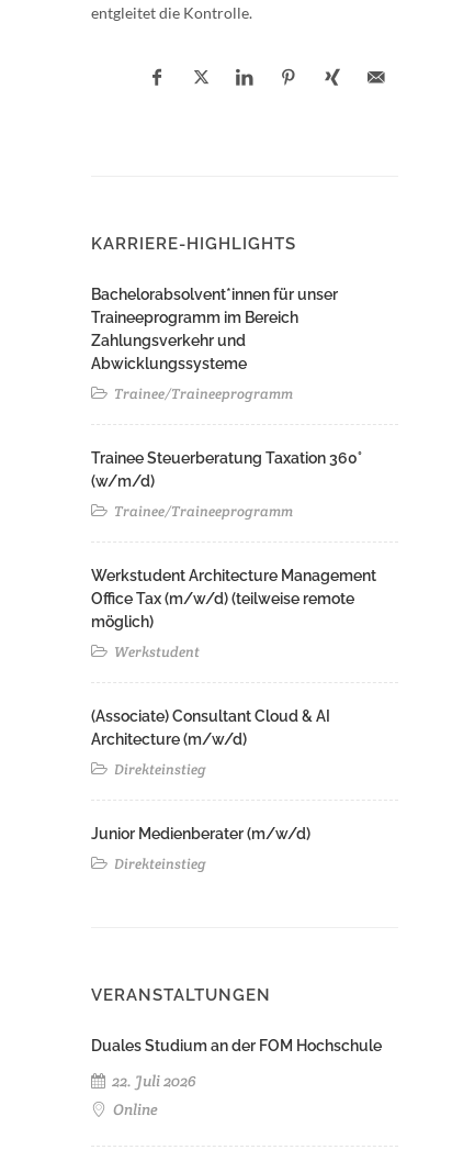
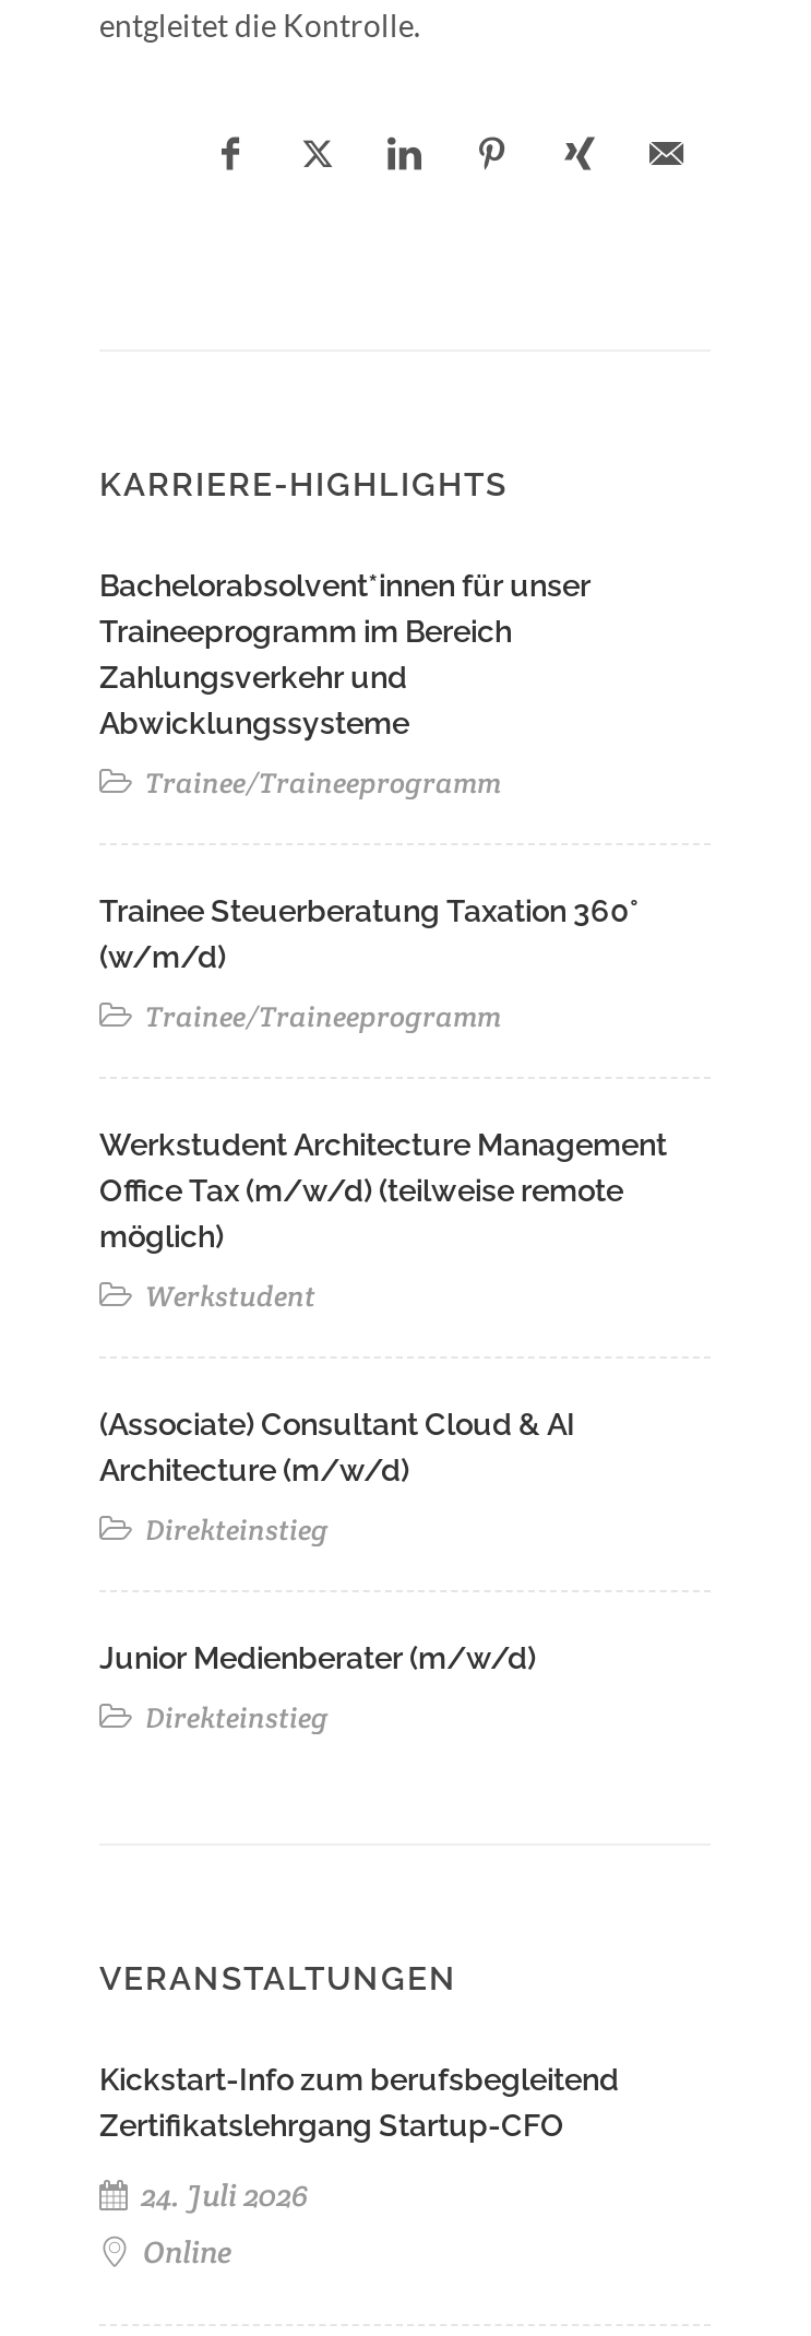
- Duales Studium an der FOM Hochschule
+ Kickstart-Info zum berufsbegleitend
+ Zertifikatslehrgang Startup-CFO

- 22. Juli 2026
+ 24. Juli 2026
